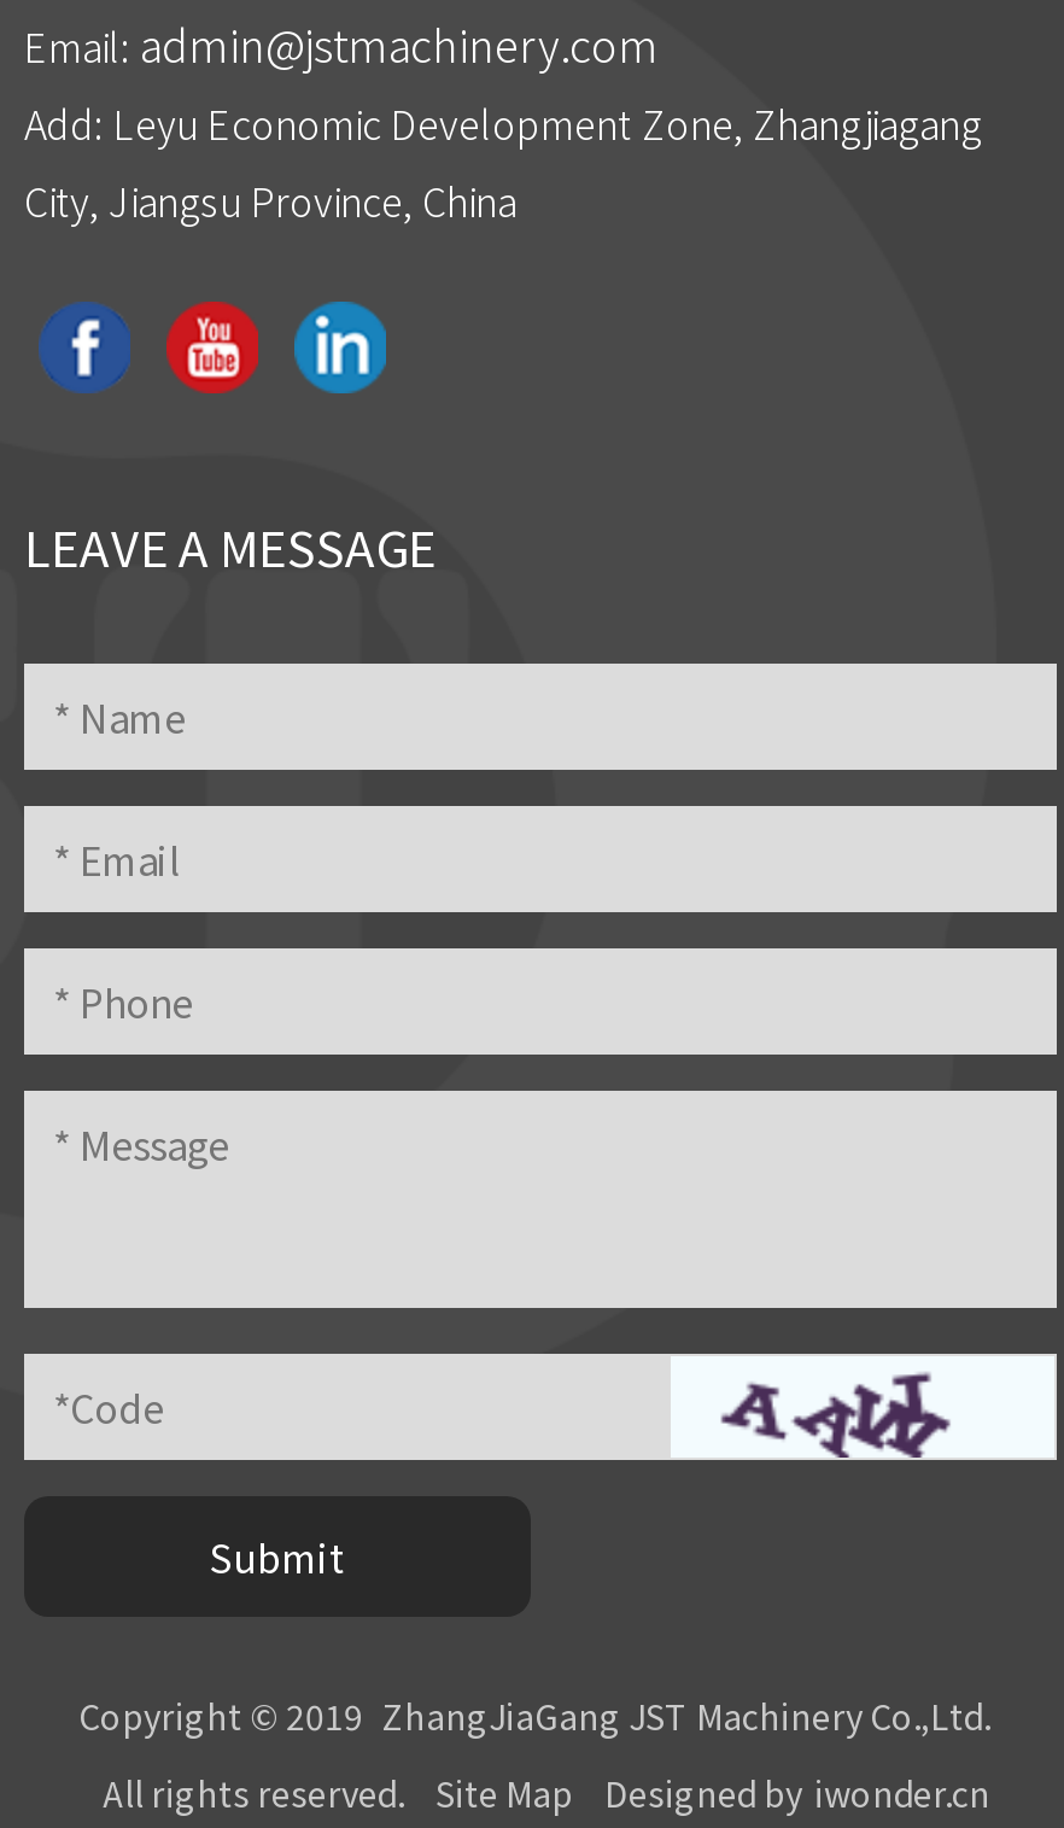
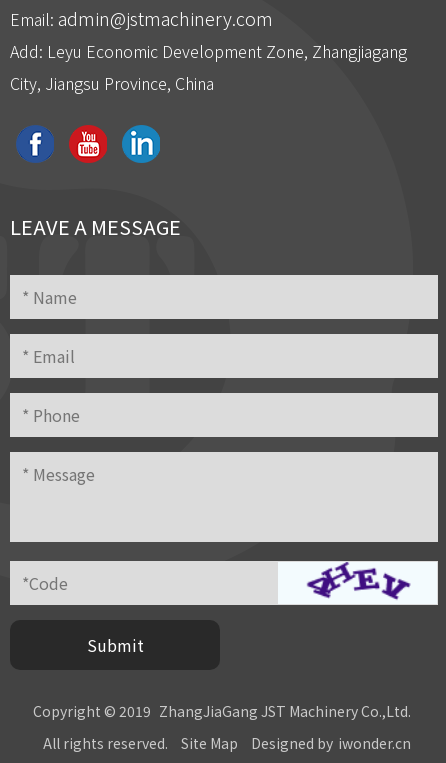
- [image]
+ [image]
